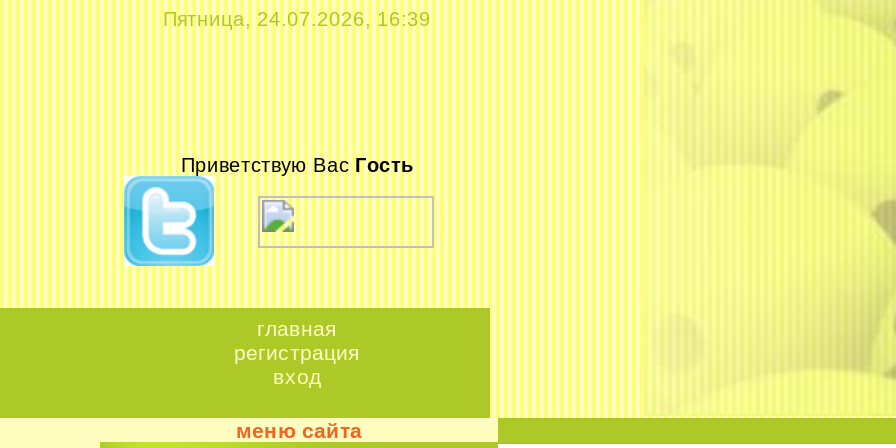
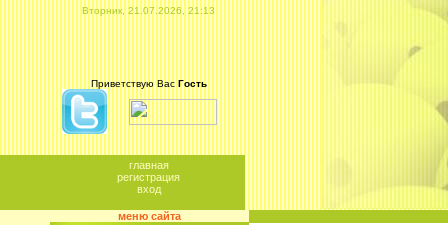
- Пятница, 24.07.2026, 16:39
+ Вторник, 21.07.2026, 21:13
